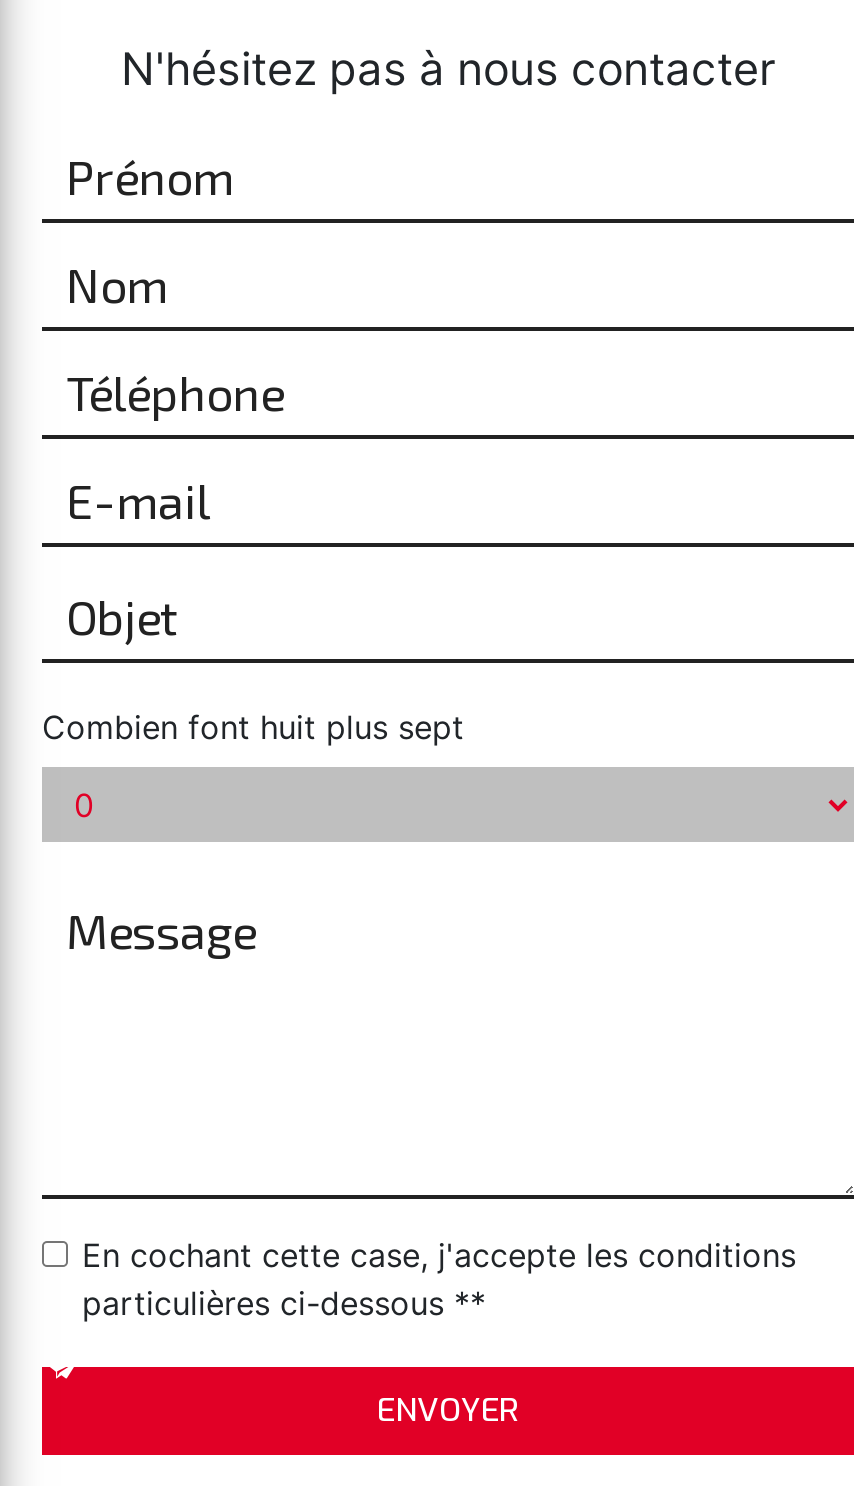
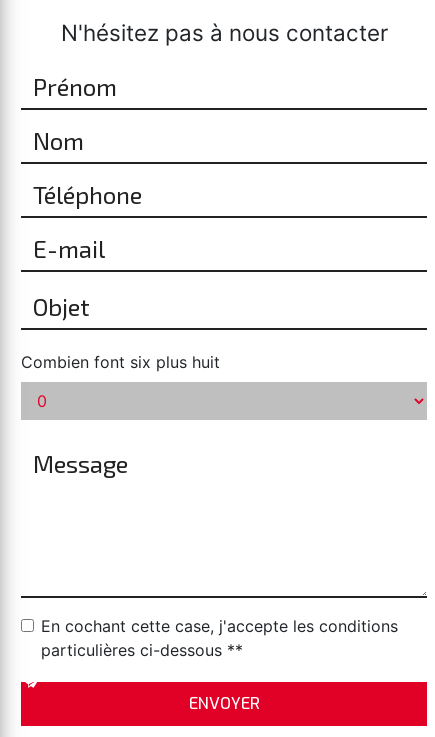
- Combien font huit plus sept
+ Combien font six plus huit
